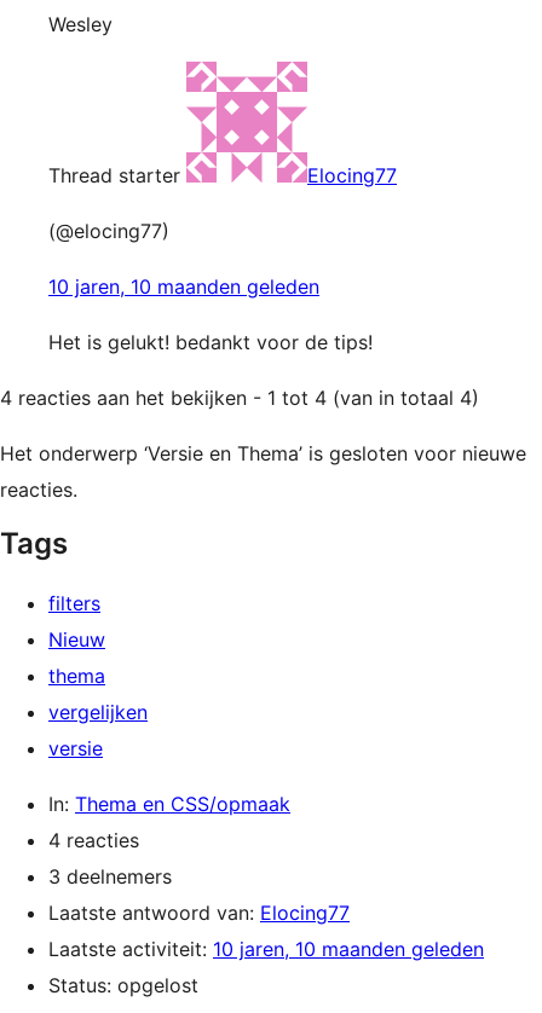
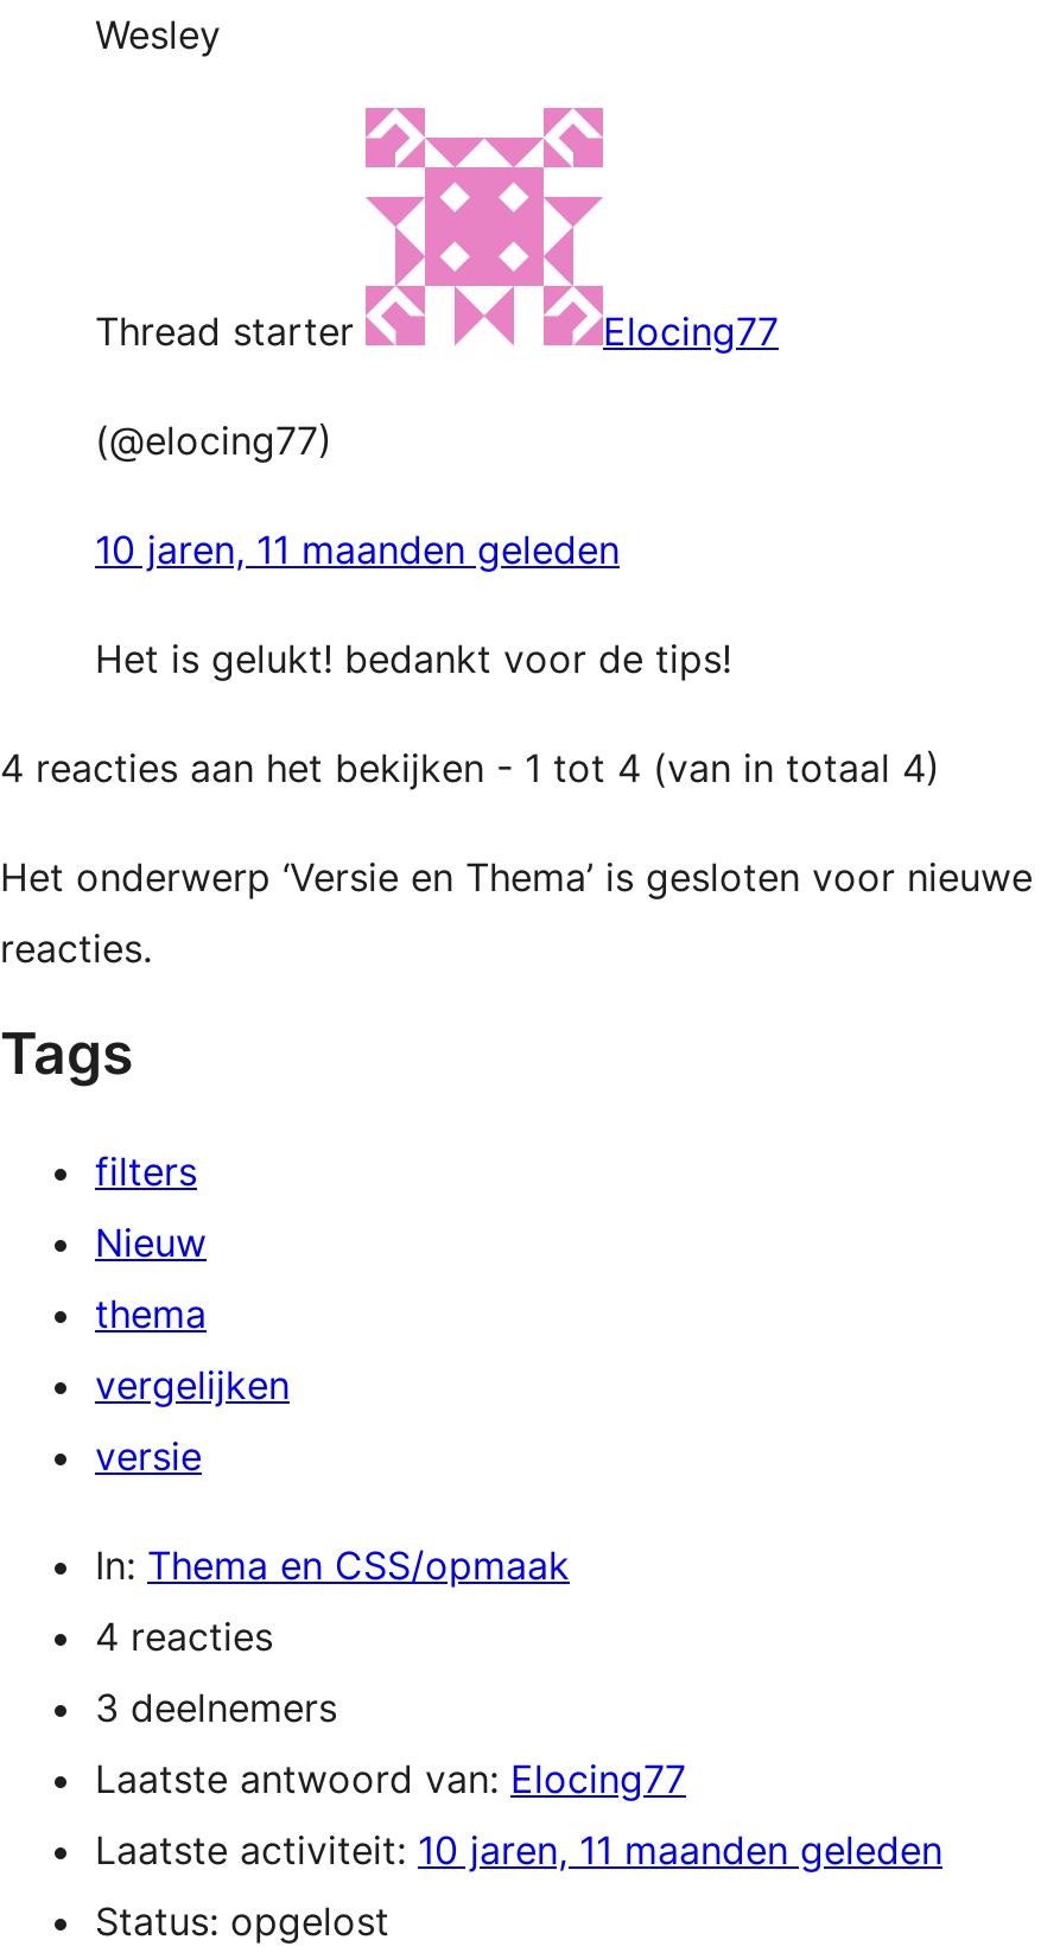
- 10 jaren, 10 maanden geleden
+ 10 jaren, 11 maanden geleden

- Laatste activiteit: 10 jaren, 10 maanden geleden
+ Laatste activiteit: 10 jaren, 11 maanden geleden
